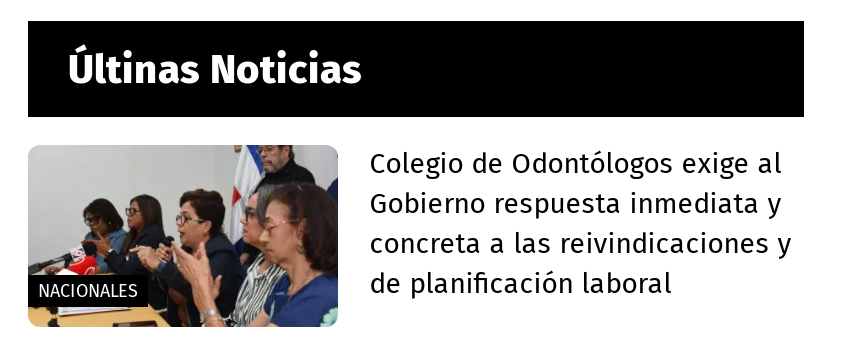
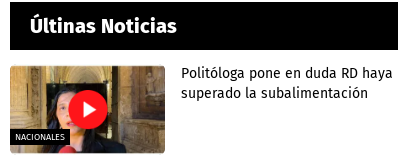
- [image]
- Colegio de Odontólogos exige al
- Gobierno respuesta inmediata y
- concreta a las reivindicaciones y
- de planificación laboral
+ [image]
+ Politóloga pone en duda RD haya
+ superado la subalimentación
